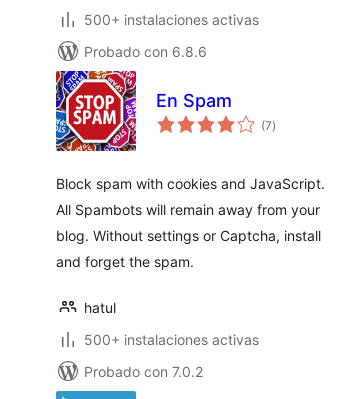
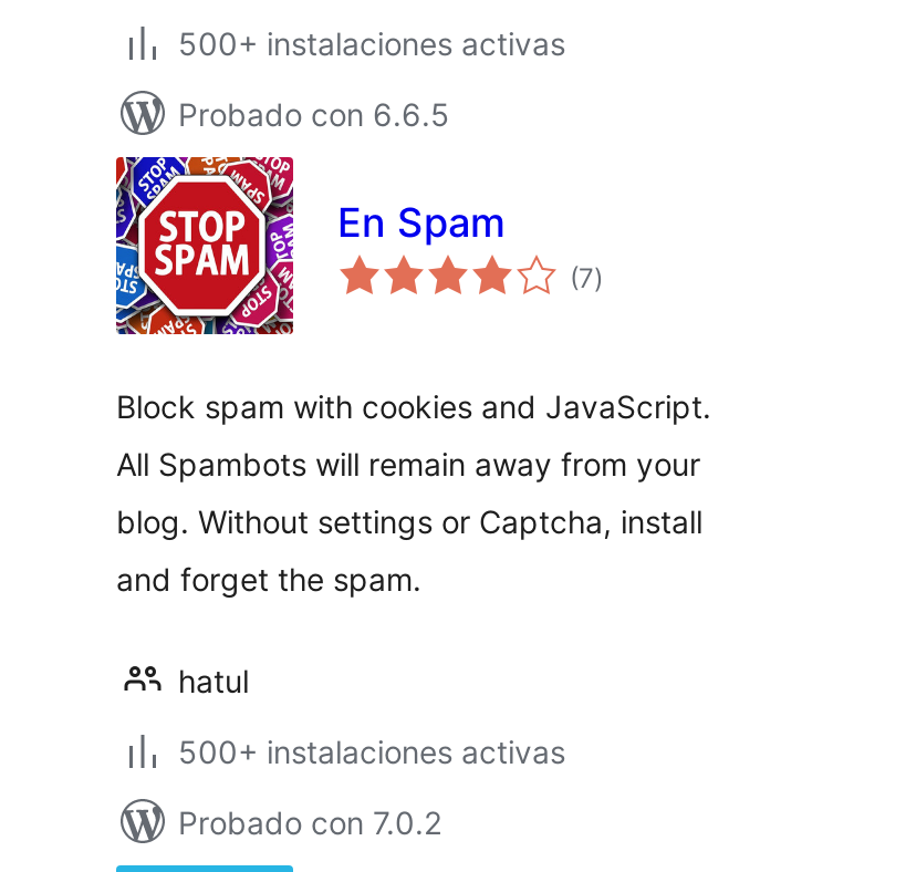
- Probado con 6.8.6
+ Probado con 6.6.5
